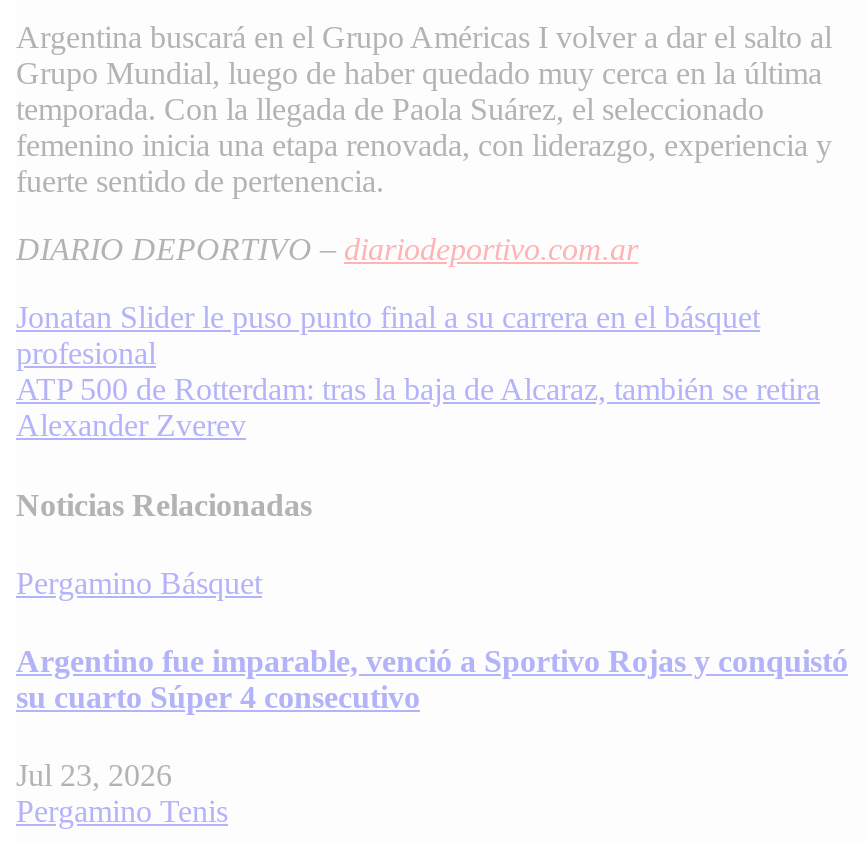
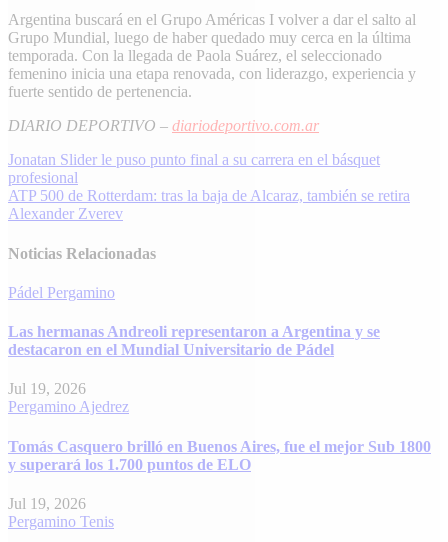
- Pergamino Básquet
- Argentino fue imparable, venció a Sportivo Rojas y conquistó
- su cuarto Súper 4 consecutivo
- Jul 23, 2026
+ Pádel Pergamino
+ Las hermanas Andreoli representaron a Argentina y se
+ destacaron en el Mundial Universitario de Pádel
+ Jul 19, 2026
+ Pergamino Ajedrez
+ Tomás Casquero brilló en Buenos Aires, fue el mejor Sub 1800
+ y superará los 1.700 puntos de ELO
+ Jul 19, 2026
